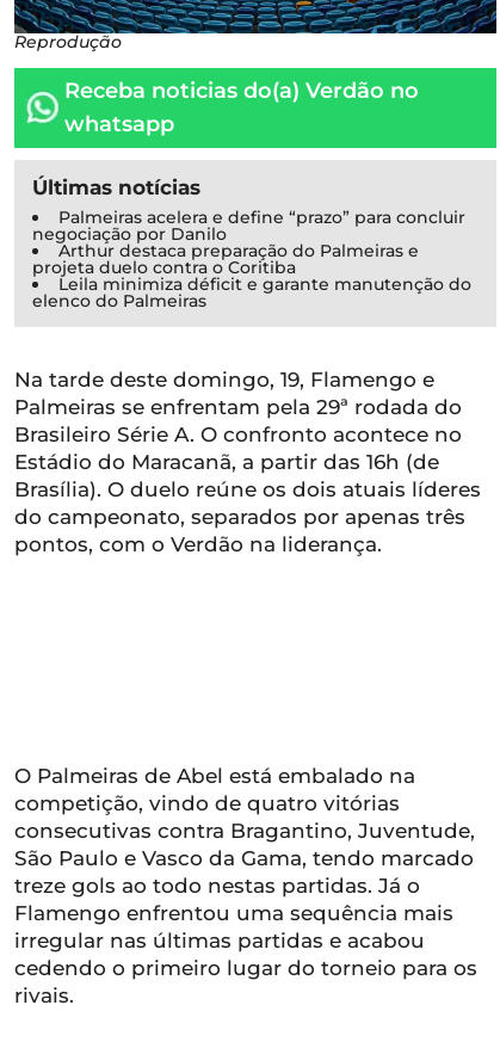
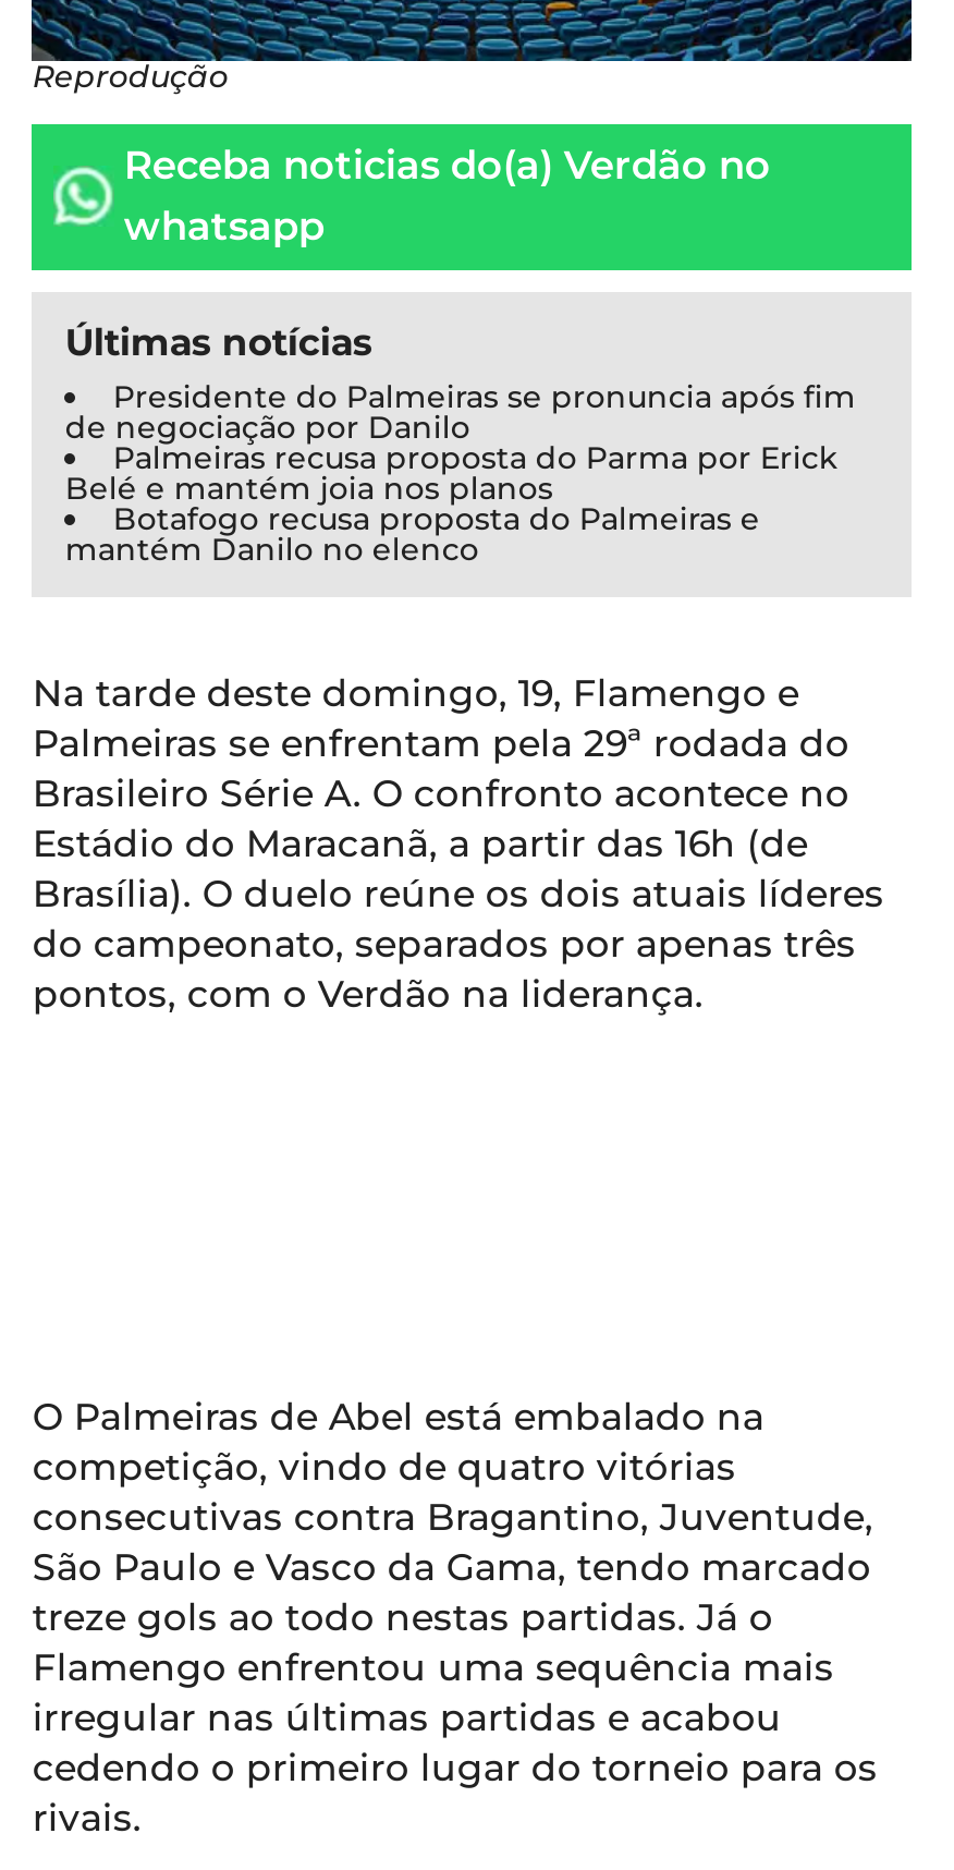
- Palmeiras acelera e define “prazo” para concluir
- negociação por Danilo
- Arthur destaca preparação do Palmeiras e
- projeta duelo contra o Coritiba
- Leila minimiza déficit e garante manutenção do
- elenco do Palmeiras
+ Presidente do Palmeiras se pronuncia após fim
+ de negociação por Danilo
+ Palmeiras recusa proposta do Parma por Erick
+ Belé e mantém joia nos planos
+ Botafogo recusa proposta do Palmeiras e
+ mantém Danilo no elenco
